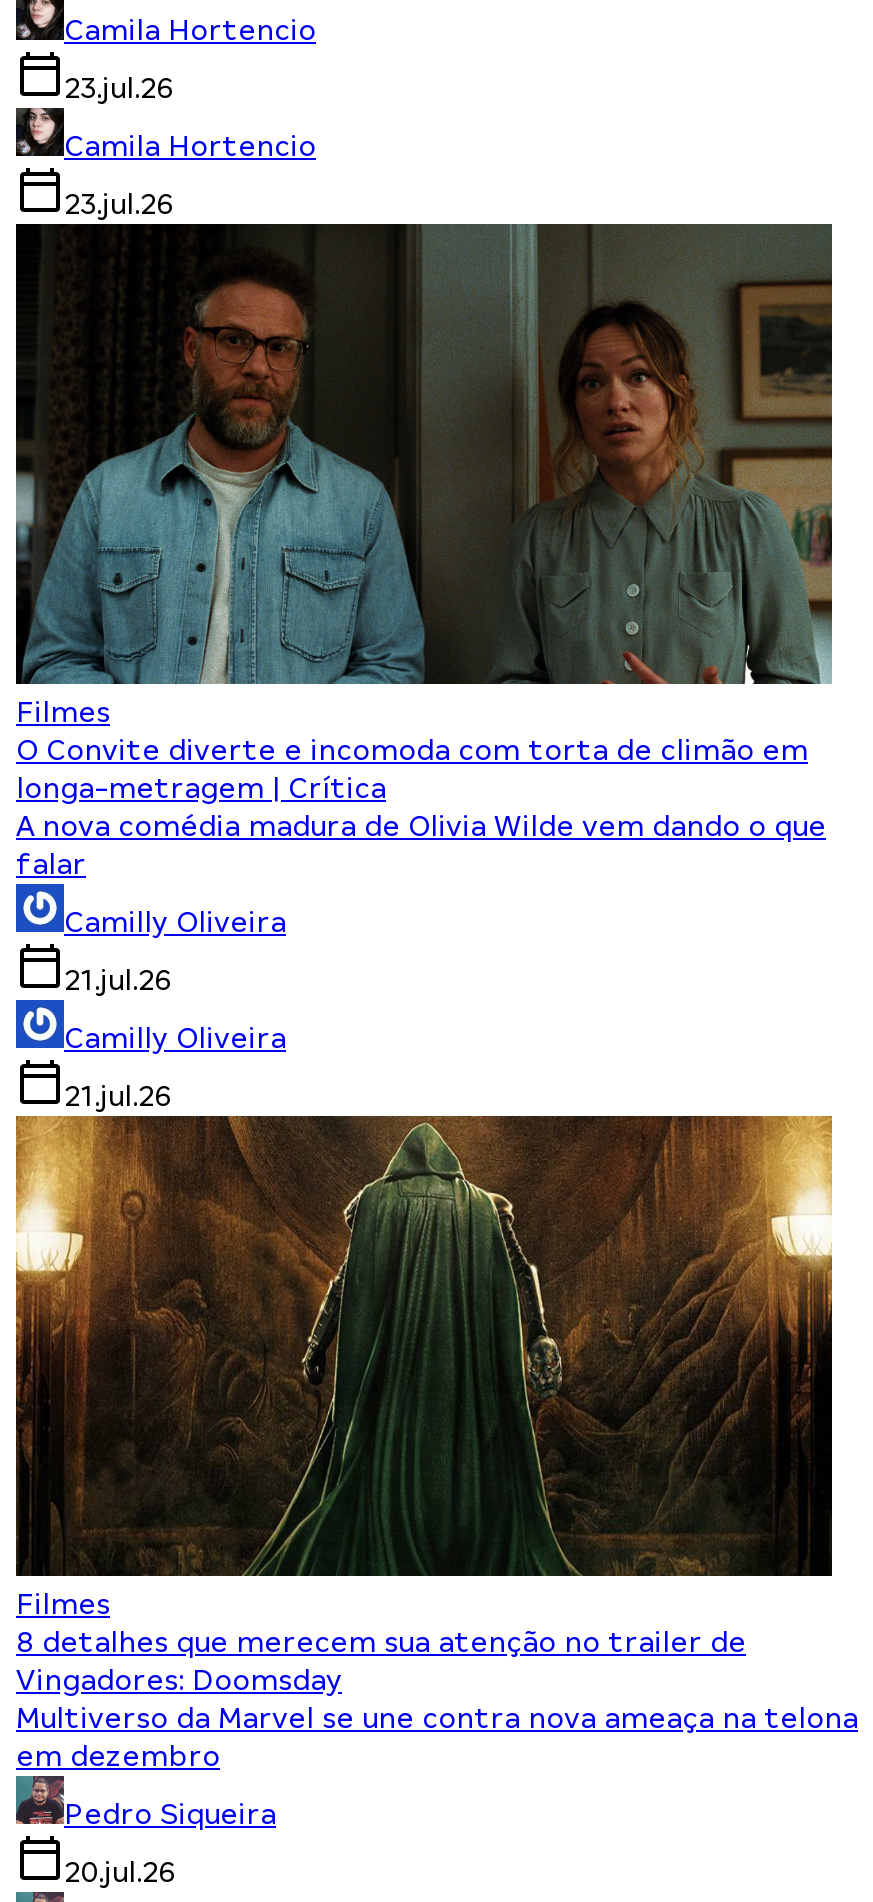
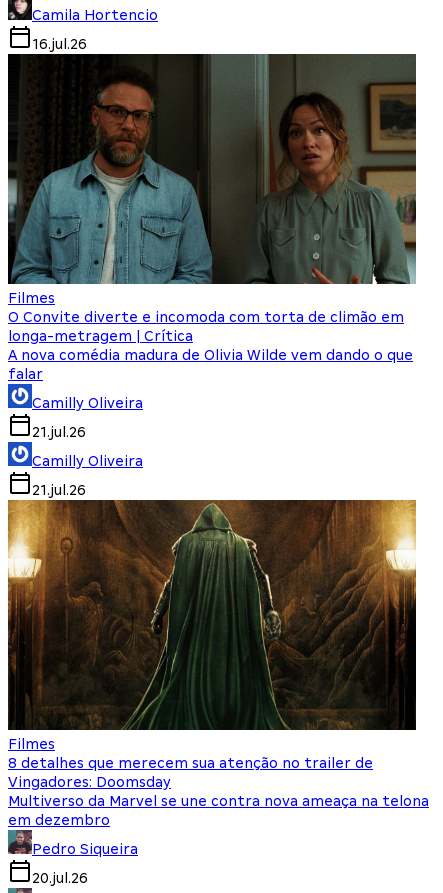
- 23.jul.26
- Camila Hortencio
- 23.jul.26
+ 16.jul.26
